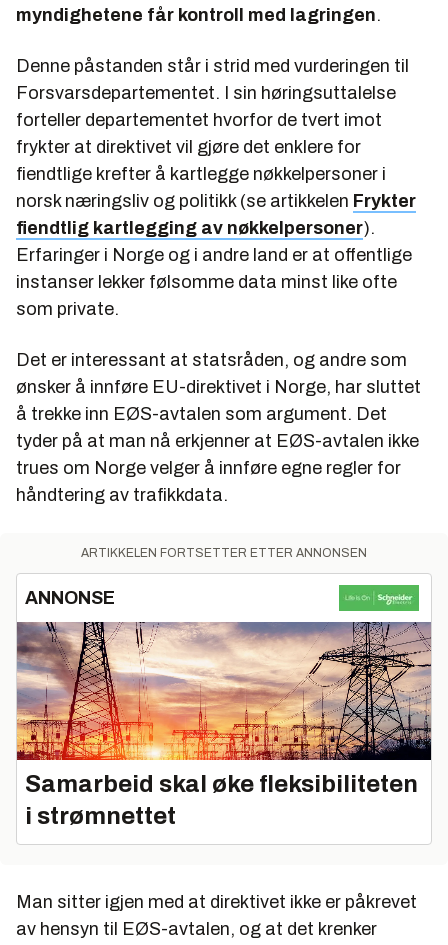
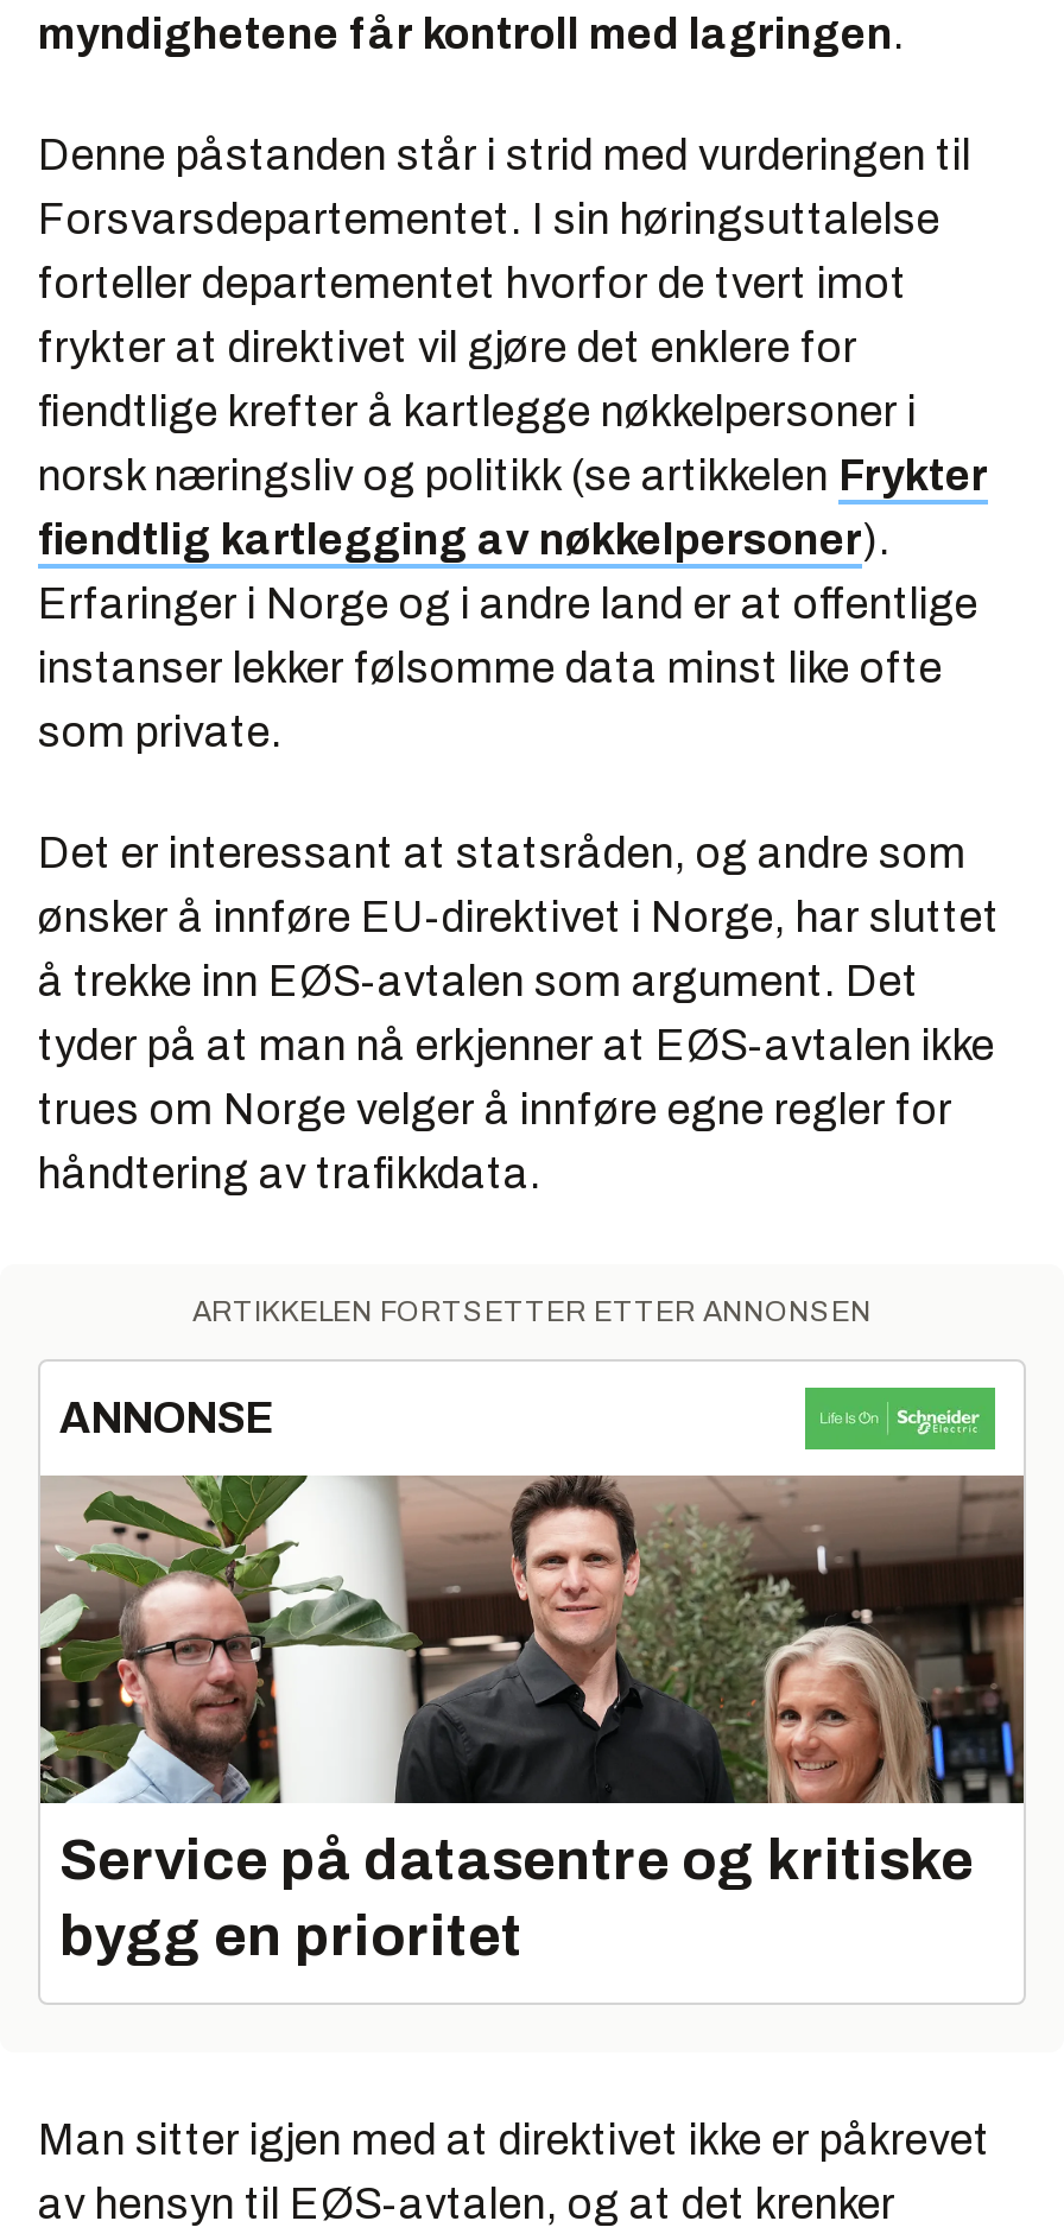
- [image]
- Samarbeid skal øke fleksibiliteten
- i strømnettet
+ [image]
+ Service på datasentre og kritiske
+ bygg en prioritet
